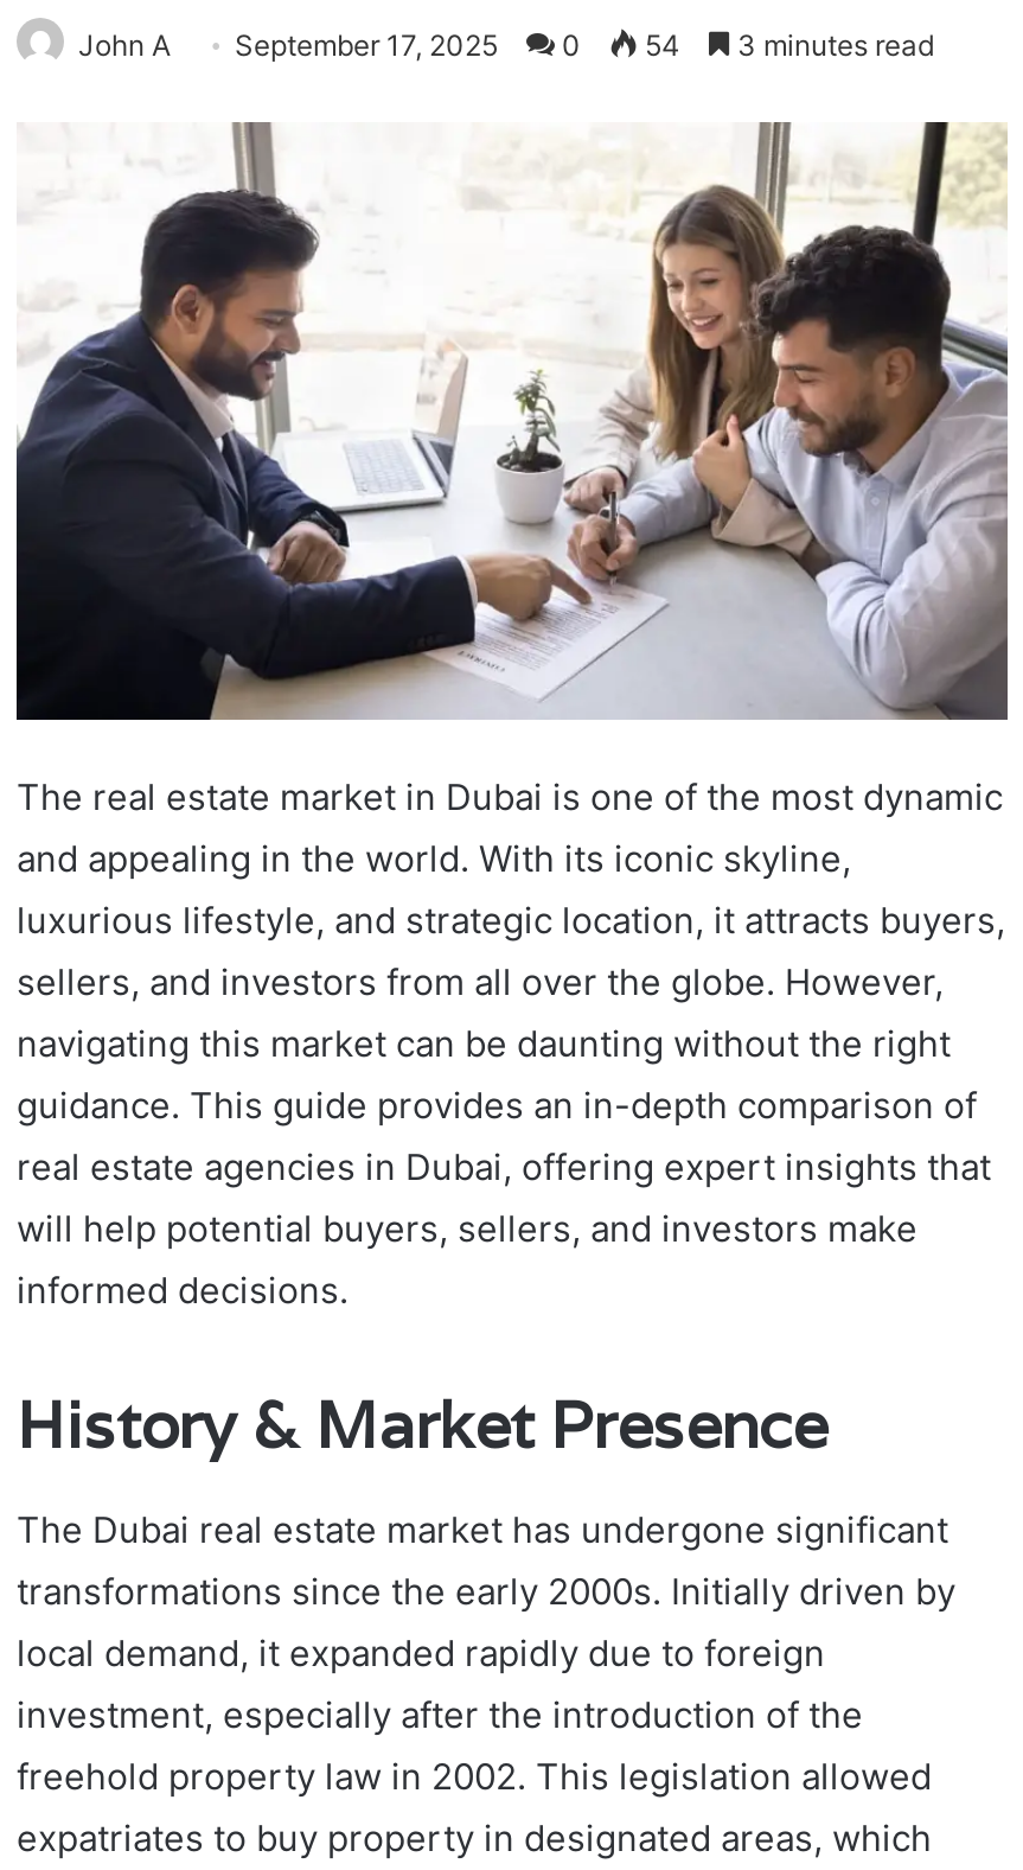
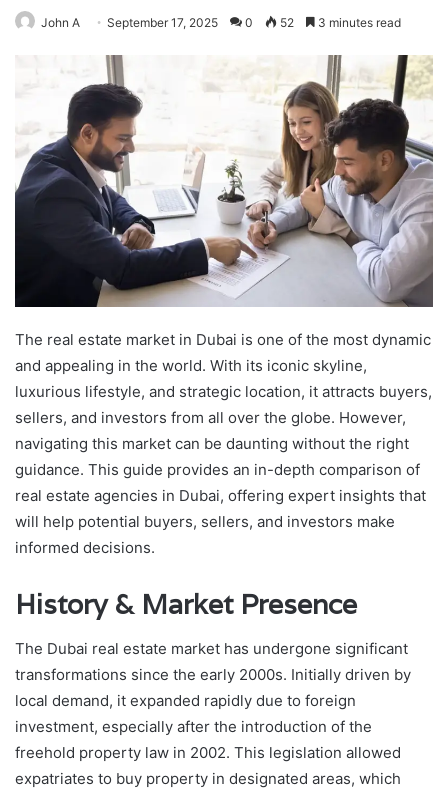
- John A September 17, 2025 0 54 3 minutes read
+ John A September 17, 2025 0 52 3 minutes read
